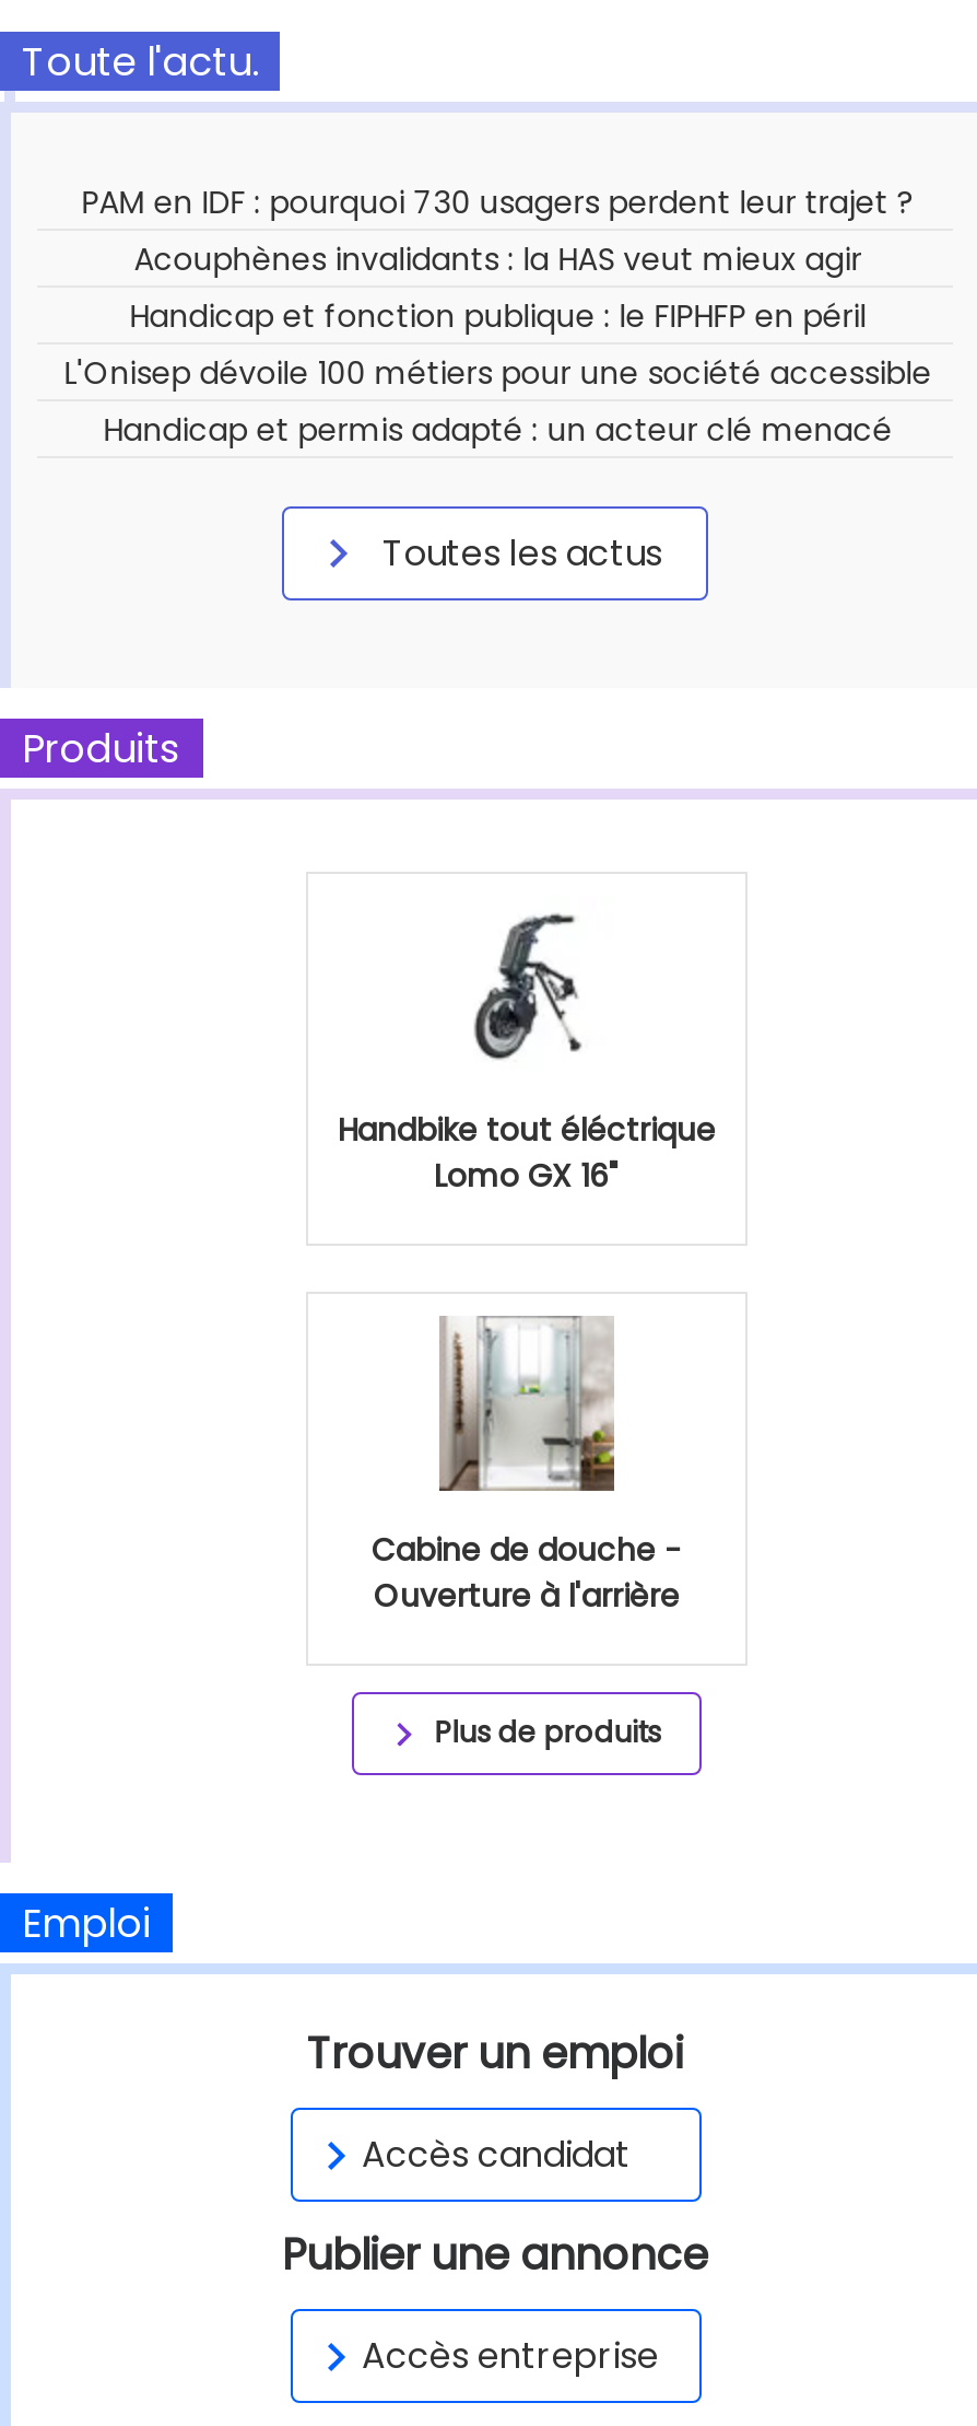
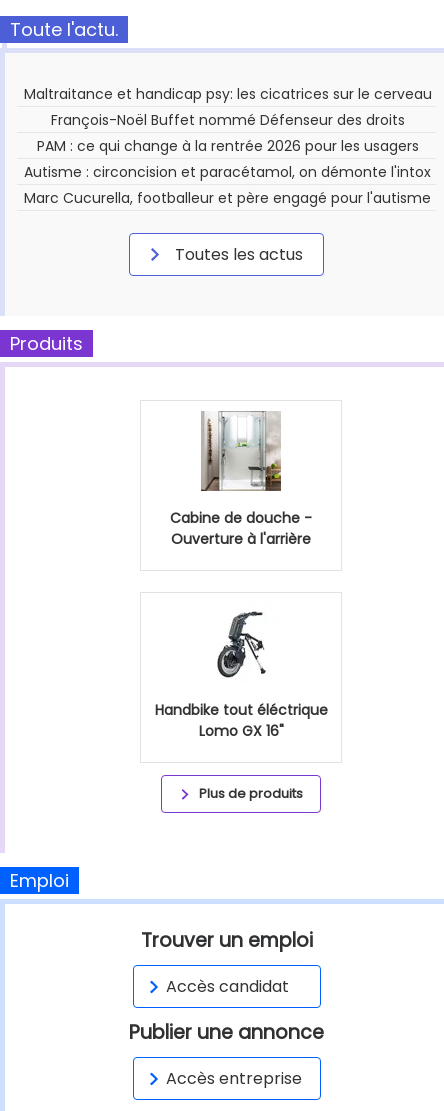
- PAM en IDF : pourquoi 730 usagers perdent leur trajet ?
- Acouphènes invalidants : la HAS veut mieux agir
- Handicap et fonction publique : le FIPHFP en péril
- L'Onisep dévoile 100 métiers pour une société accessible
- Handicap et permis adapté : un acteur clé menacé
+ Maltraitance et handicap psy: les cicatrices sur le cerveau
+ François-Noël Buffet nommé Défenseur des droits
+ PAM : ce qui change à la rentrée 2026 pour les usagers
+ Autisme : circoncision et paracétamol, on démonte l'intox
+ Marc Cucurella, footballeur et père engagé pour l'autisme

moved down: [image] | Handbike tout éléctrique | Lomo GX 16"

moved up: [image] | Cabine de douche - | Ouverture à l'arrière
